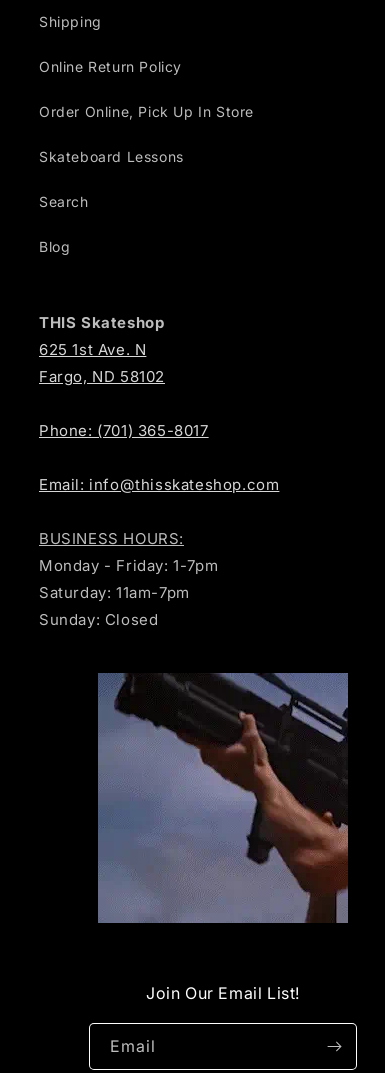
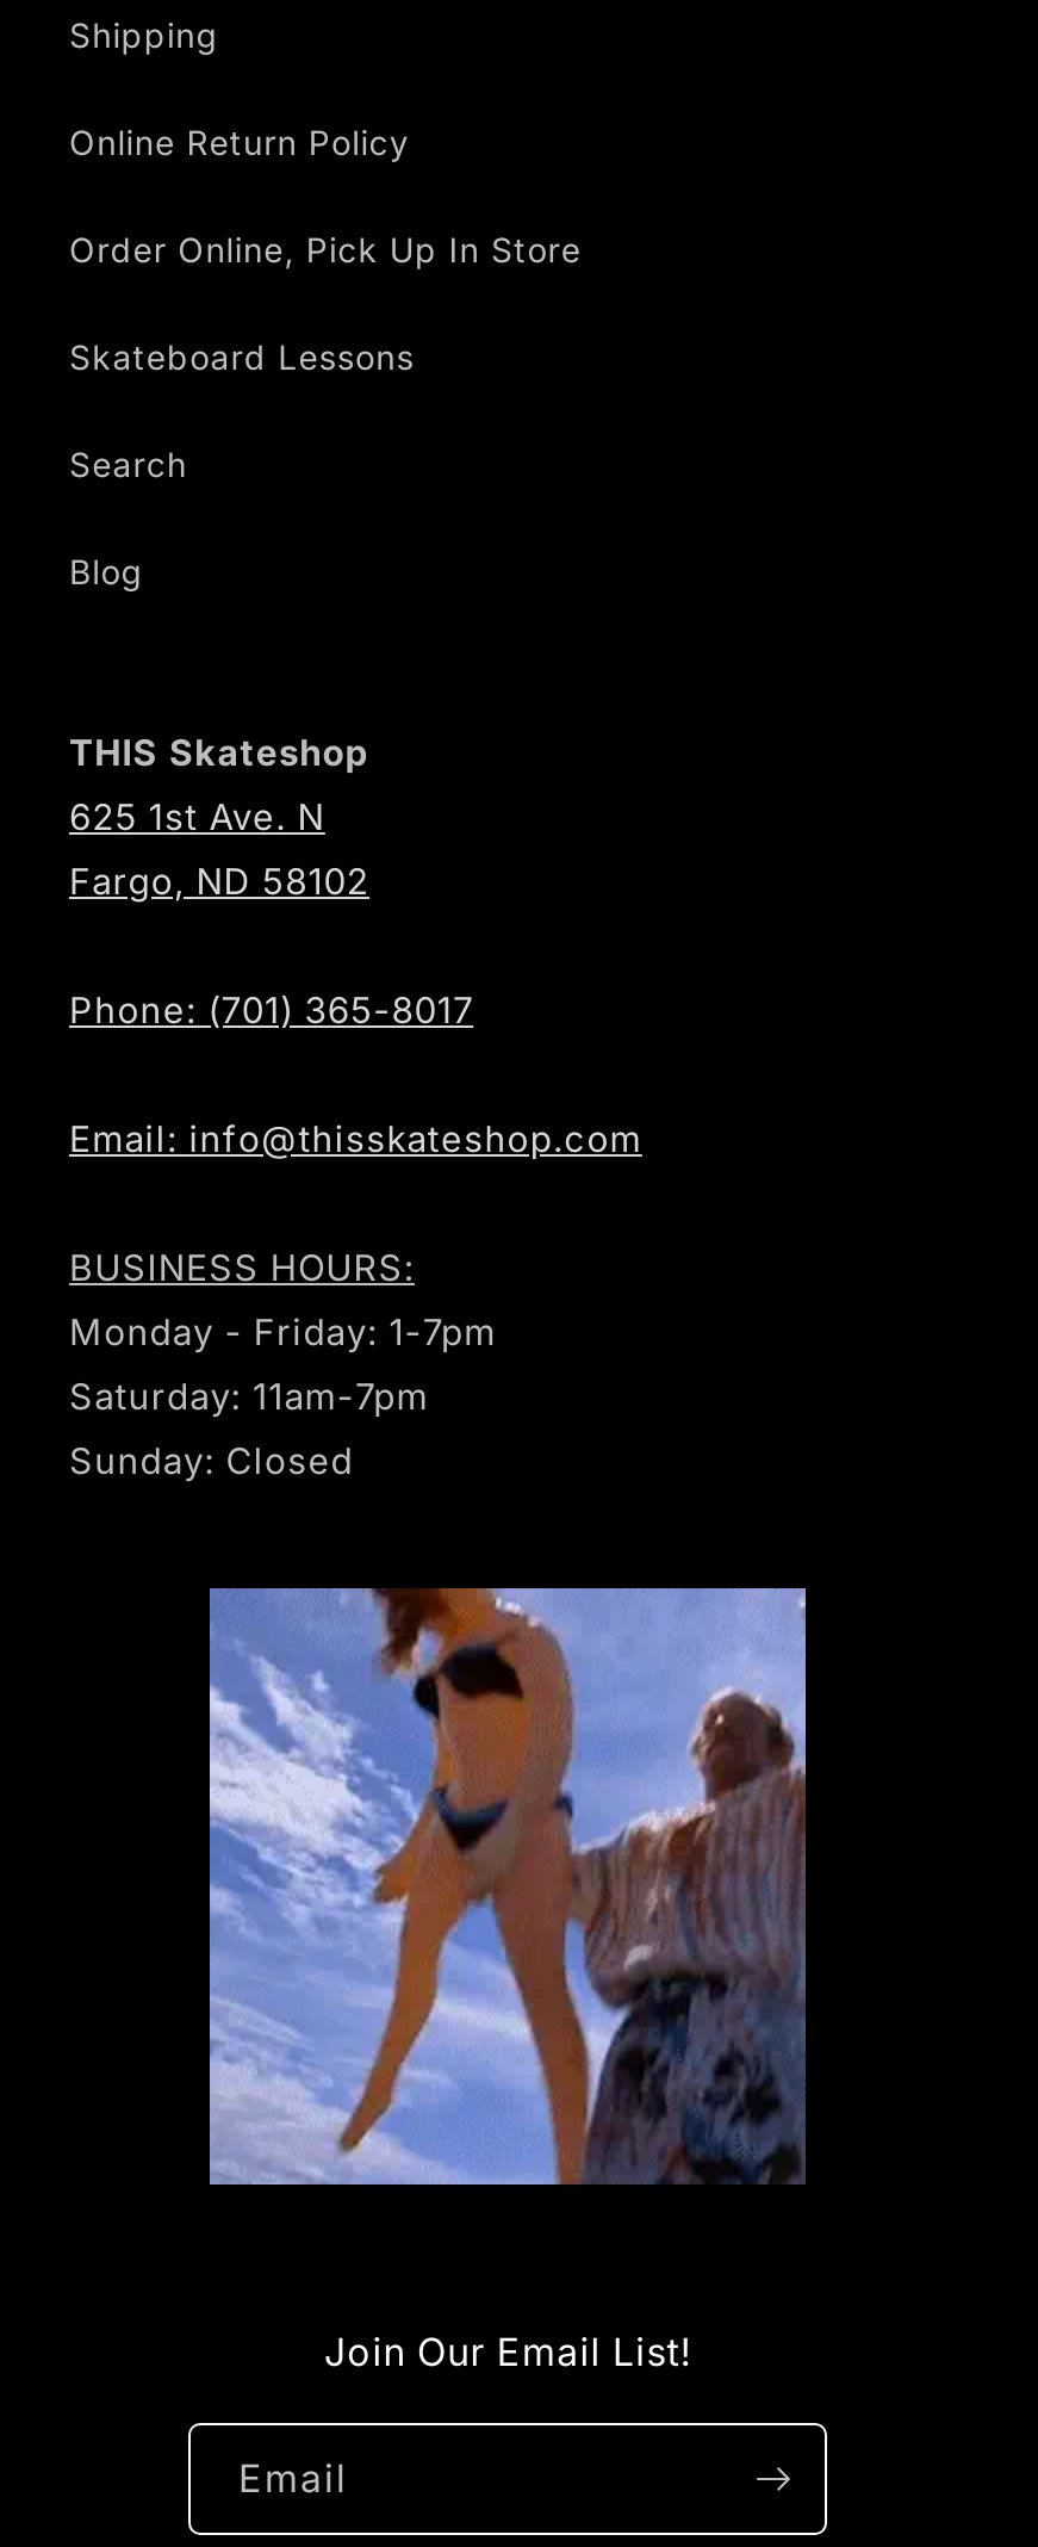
- [image]
+ [image]
